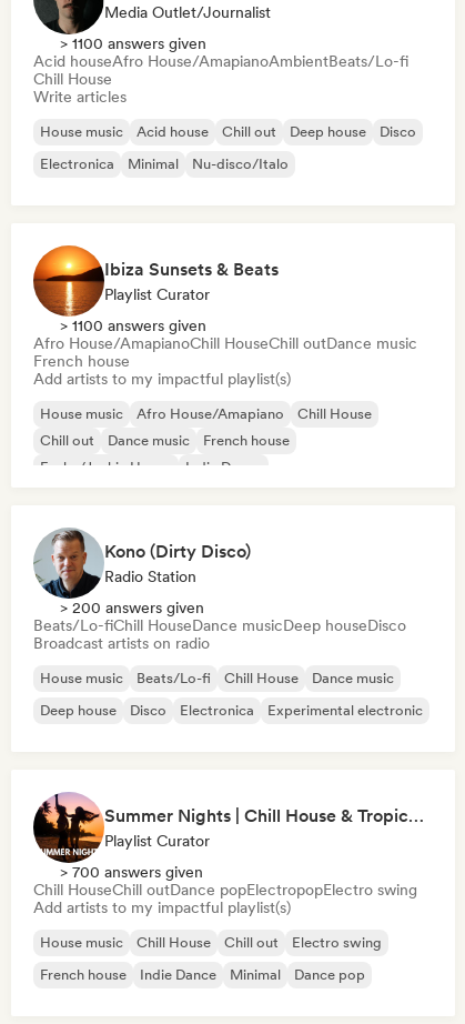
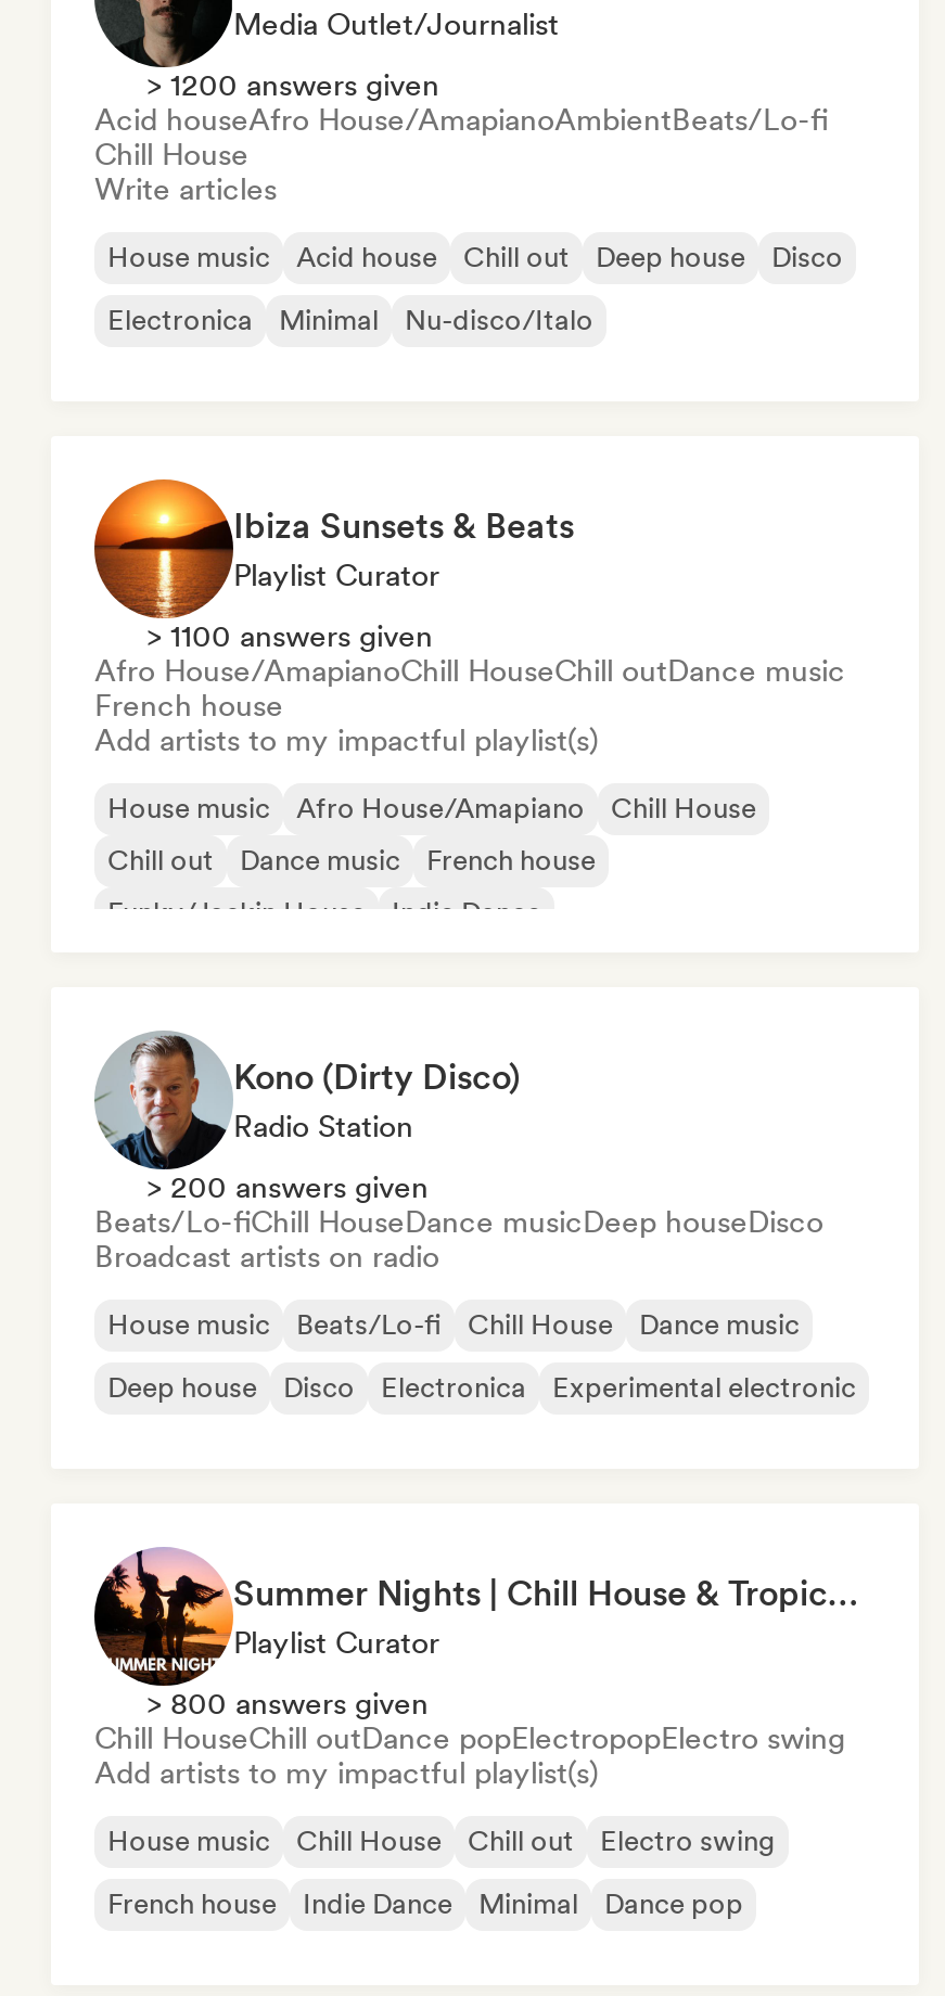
- > 1100 answers given
+ > 1200 answers given

- > 700 answers given
+ > 800 answers given
